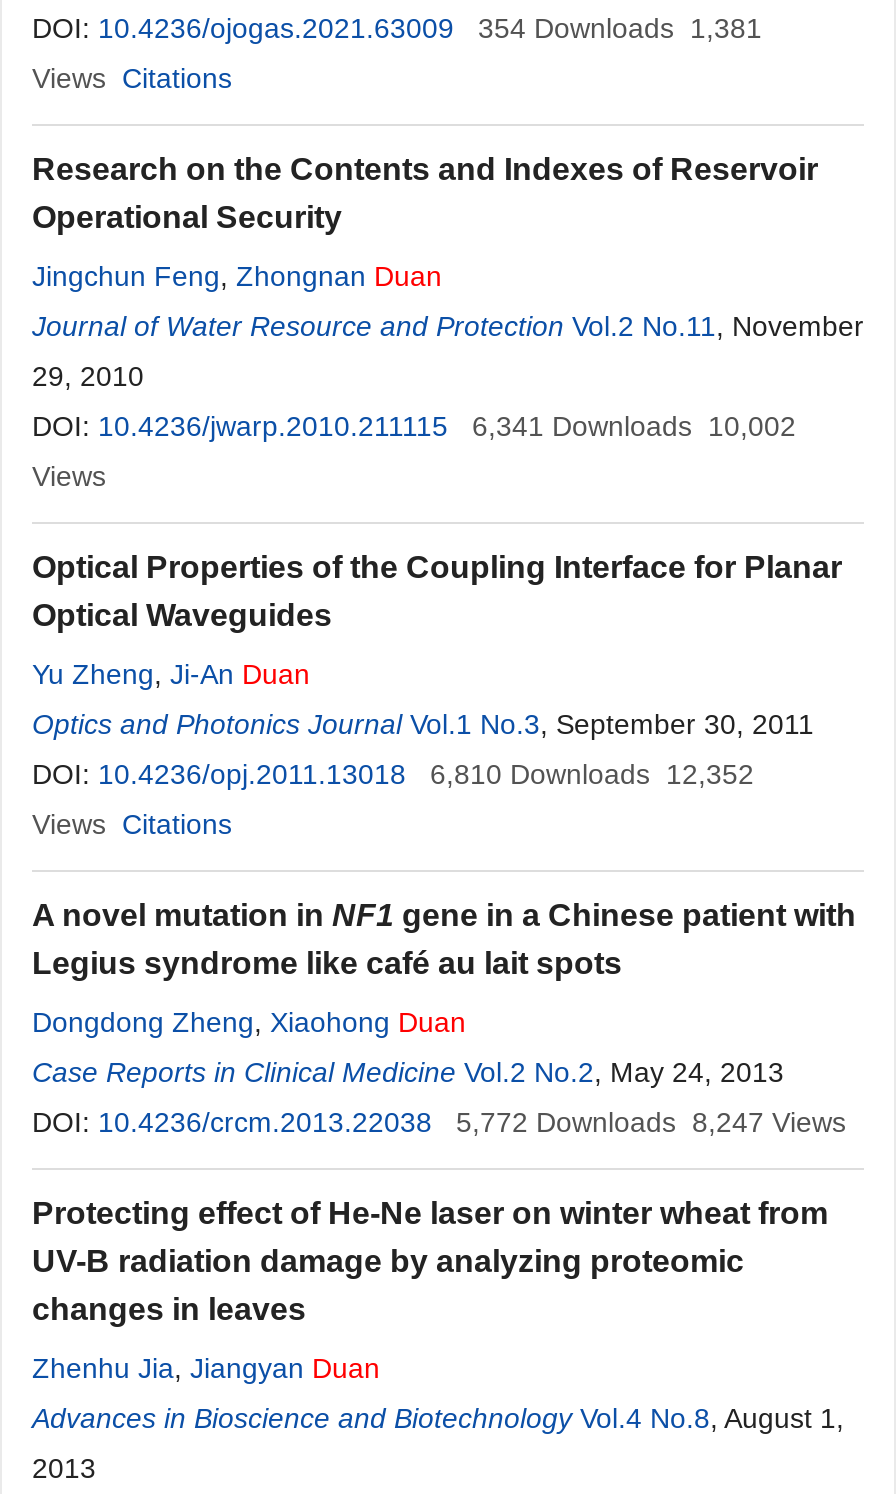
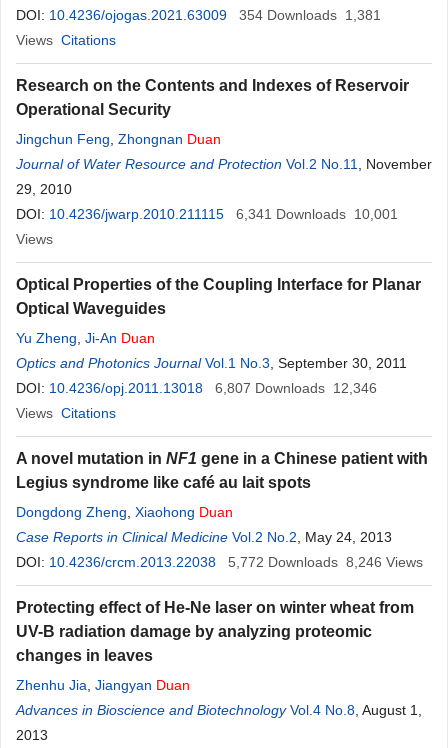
- DOI: 10.4236/jwarp.2010.211115 6,341 Downloads 10,002
+ DOI: 10.4236/jwarp.2010.211115 6,341 Downloads 10,001

- DOI: 10.4236/opj.2011.13018 6,810 Downloads 12,352
+ DOI: 10.4236/opj.2011.13018 6,807 Downloads 12,346

- 5,772 Downloads 8,247 Views
+ 5,772 Downloads 8,246 Views
